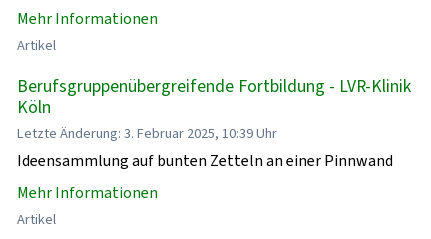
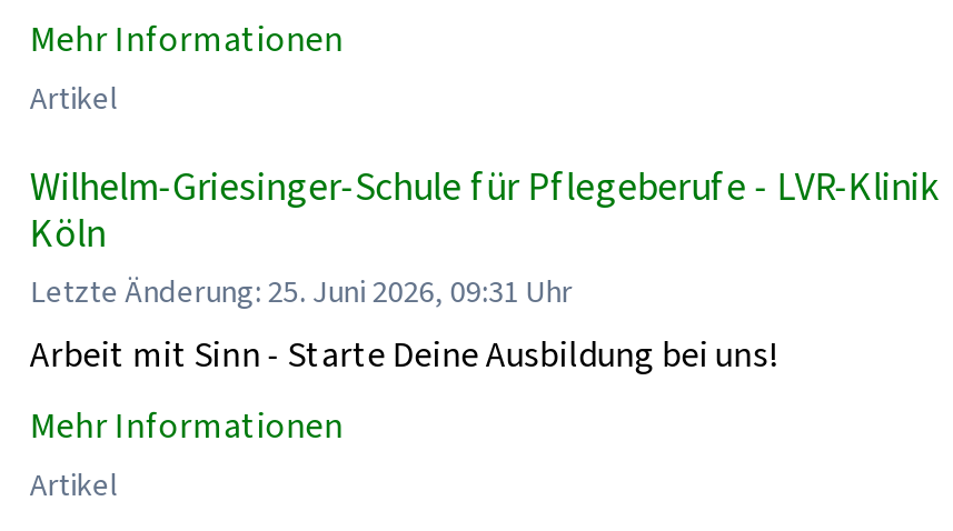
- Berufsgruppenübergreifende Fortbildung - LVR-Klinik
+ Wilhelm-Griesinger-Schule für Pflegeberufe - LVR-Klinik

- Letzte Änderung: 3. Februar 2025, 10:39 Uhr
- Ideensammlung auf bunten Zetteln an einer Pinnwand
+ Letzte Änderung: 25. Juni 2026, 09:31 Uhr
+ Arbeit mit Sinn - Starte Deine Ausbildung bei uns!
